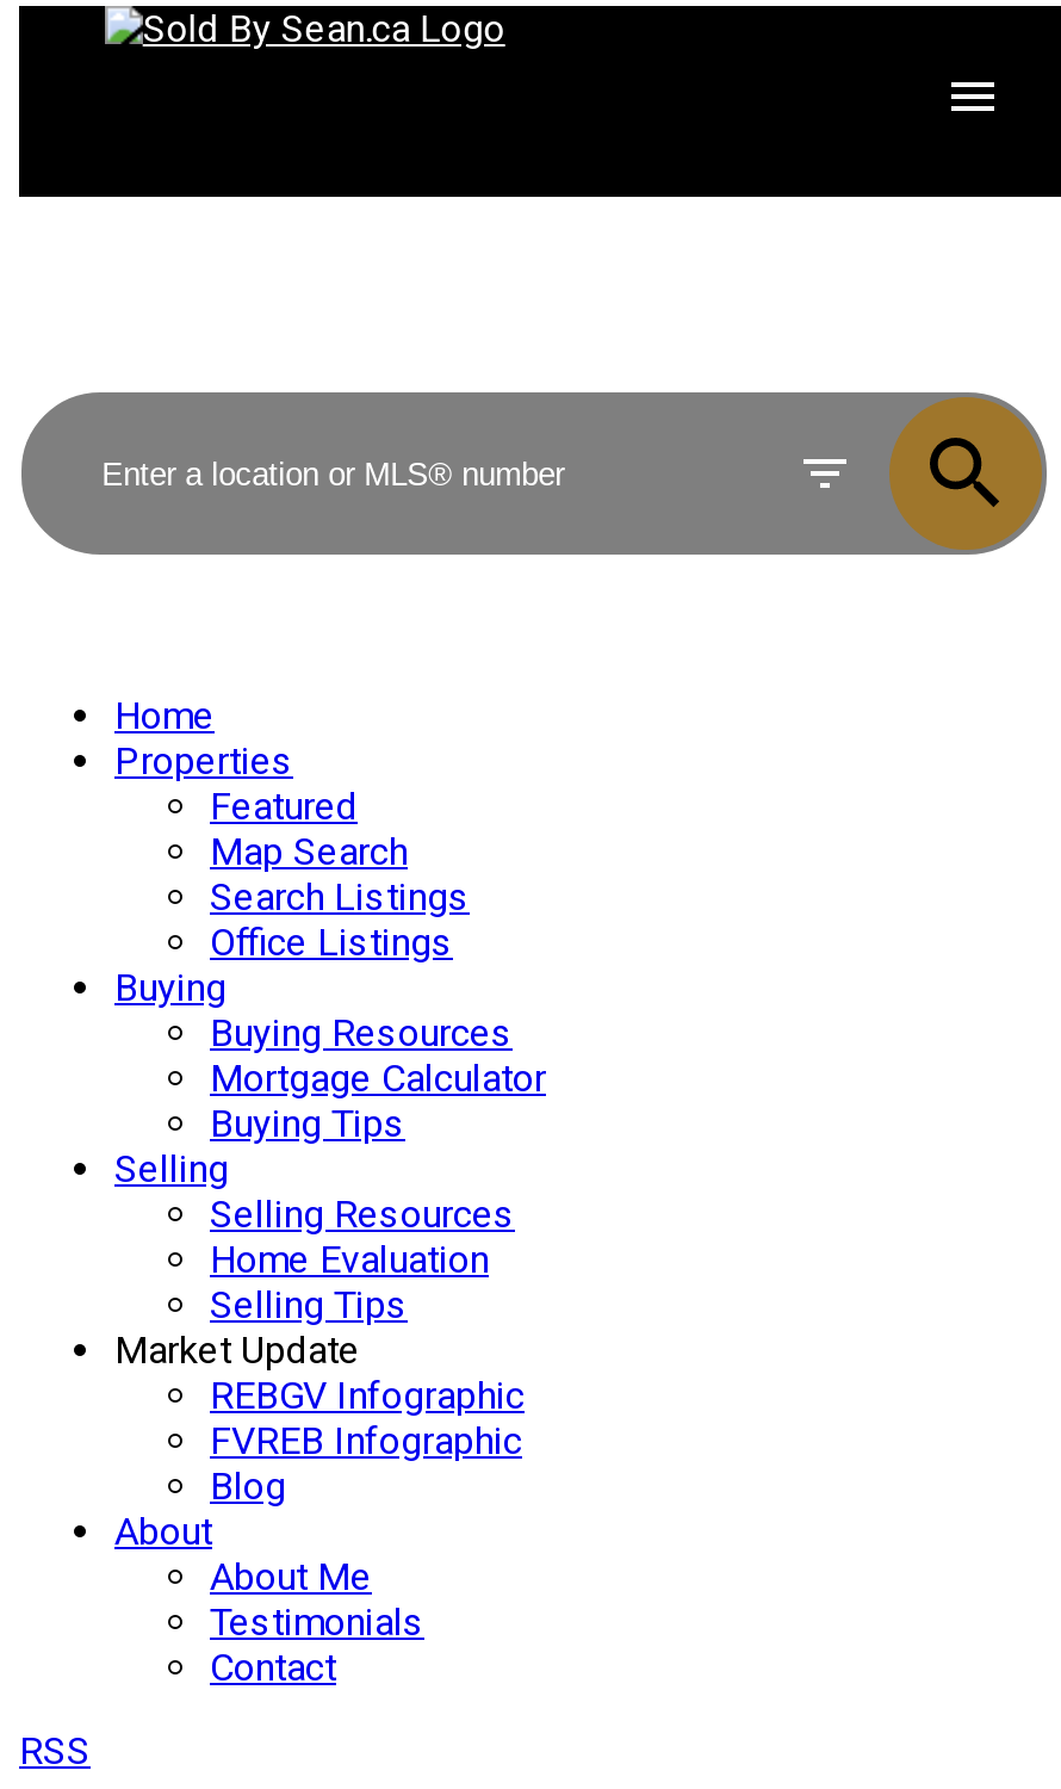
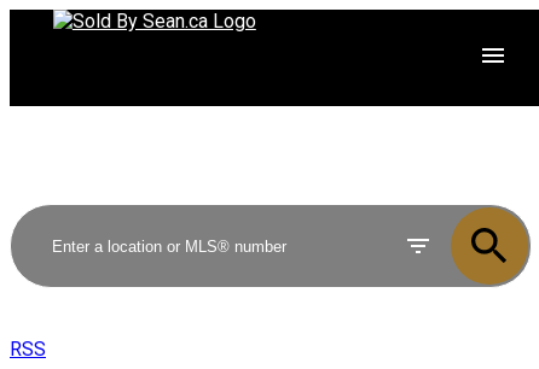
- Home
- Properties
- Featured
- Map Search
- Search Listings
- Office Listings
- Buying
- Buying Resources
- Mortgage Calculator
- Buying Tips
- Selling
- Selling Resources
- Home Evaluation
- Selling Tips
- Market Update
- REBGV Infographic
- FVREB Infographic
- Blog
- About
- About Me
- Testimonials
- Contact
